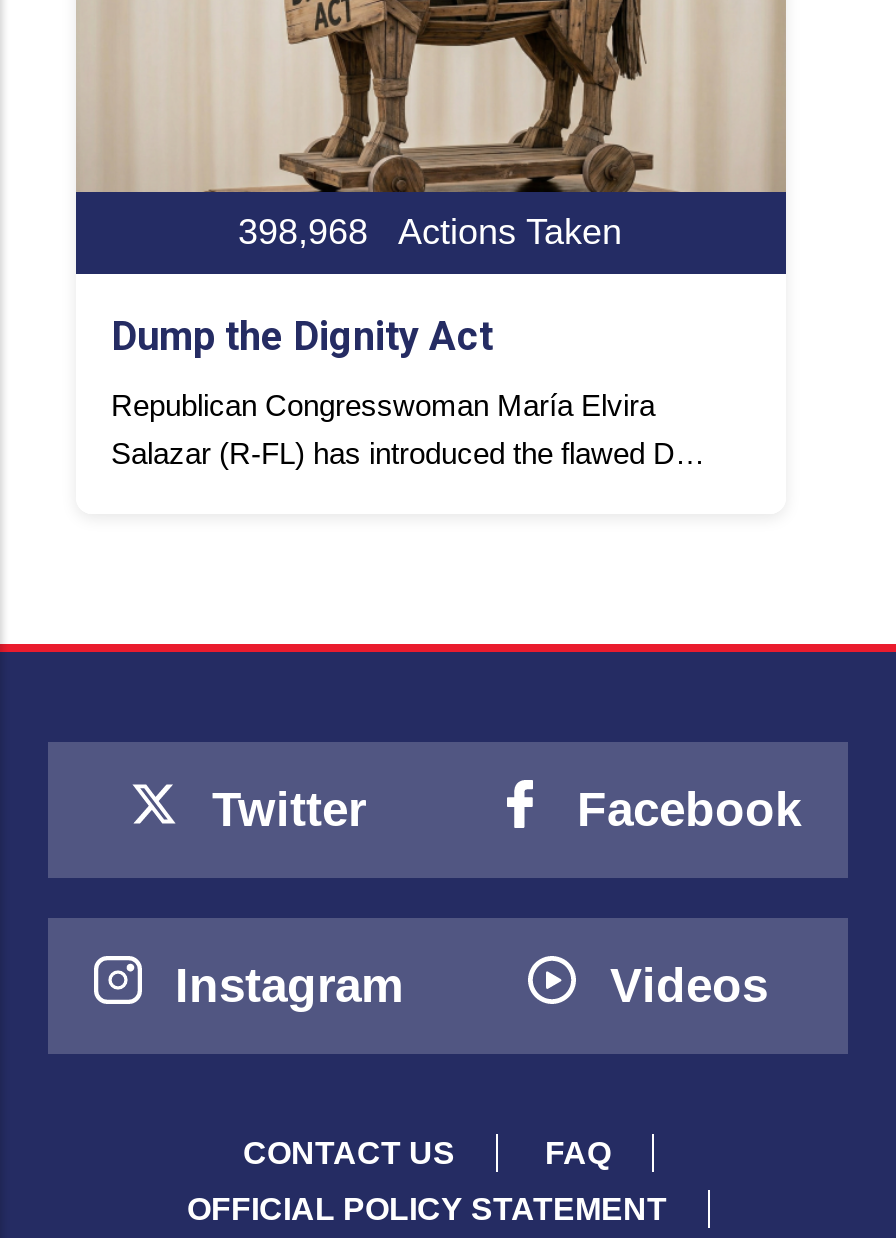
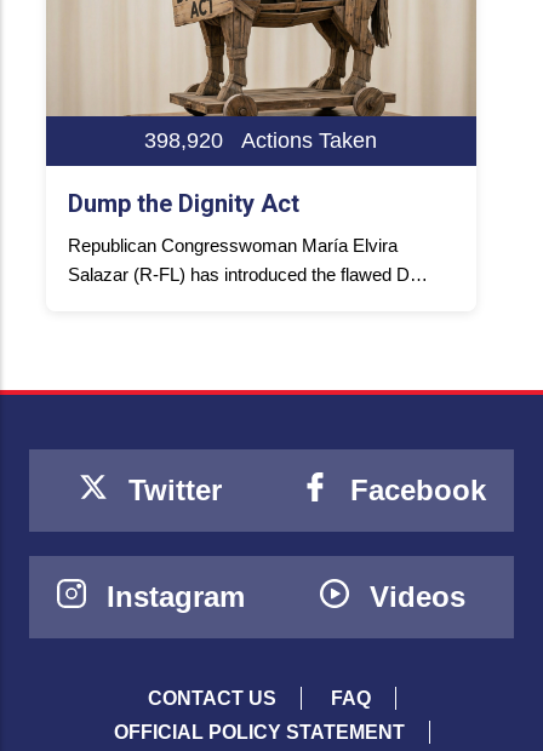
- 398,968 Actions Taken
+ 398,920 Actions Taken
